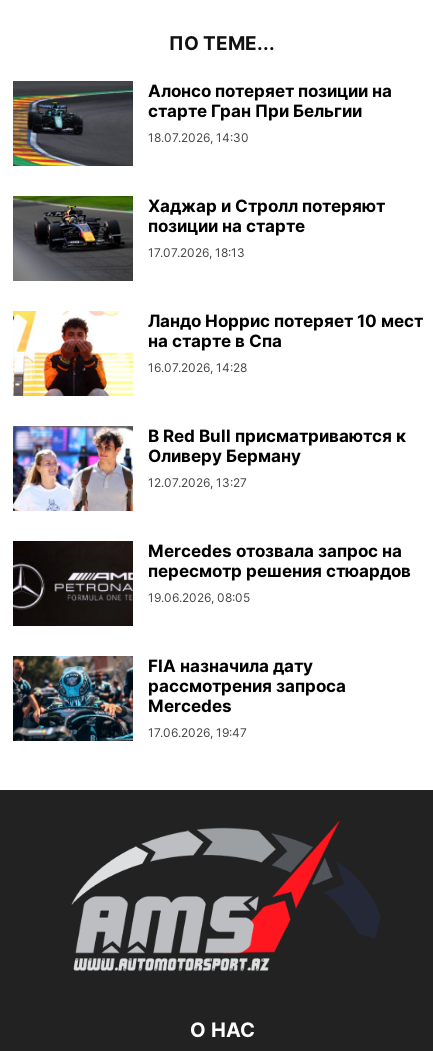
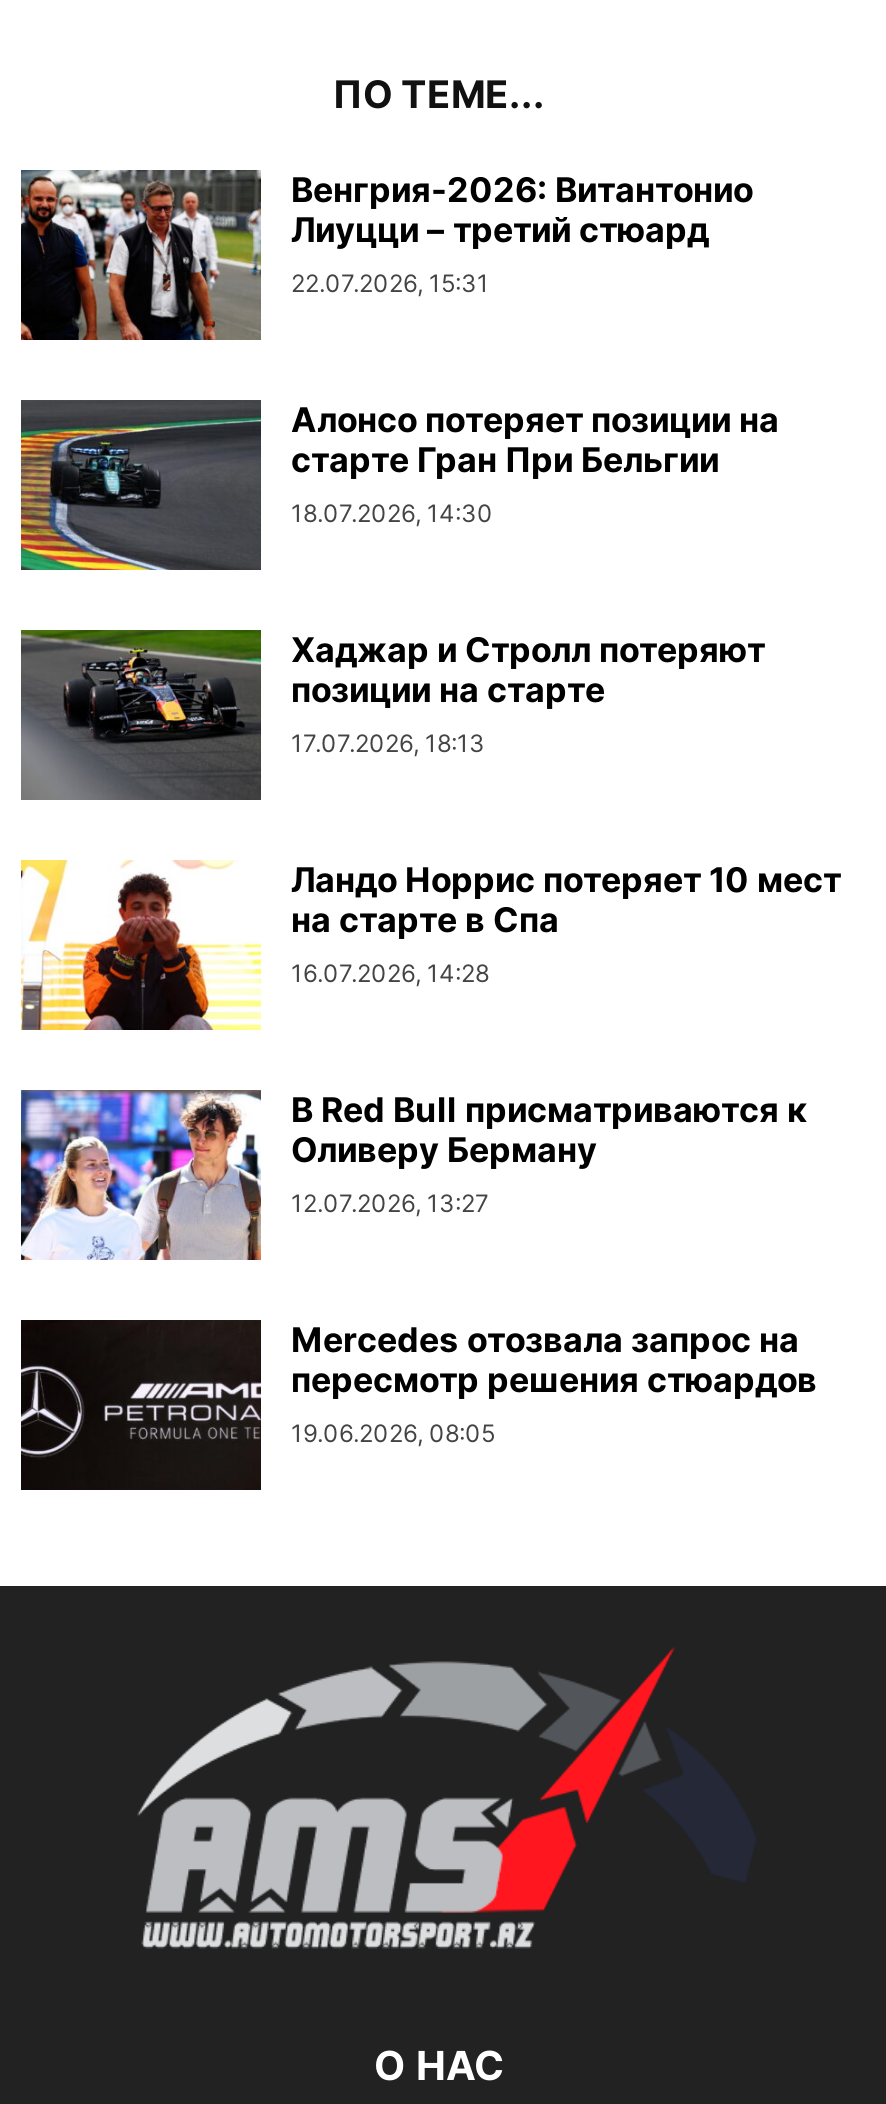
+ [image]
+ Венгрия-2026: Витантонио
+ Лиуцци – третий стюард
+ 22.07.2026, 15:31

moved down: [image] | Алонсо потеряет позиции на | старте Гран При Бельгии | ... | пересмотр решения стюардов | 19.06.2026, 08:05

- [image]
- FIA назначила дату
- рассмотрения запроса
- Mercedes
- 17.06.2026, 19:47
